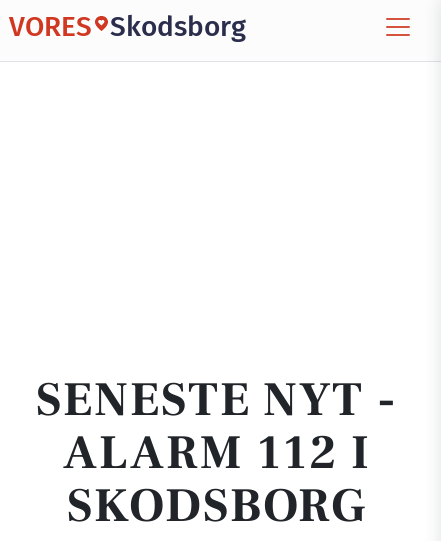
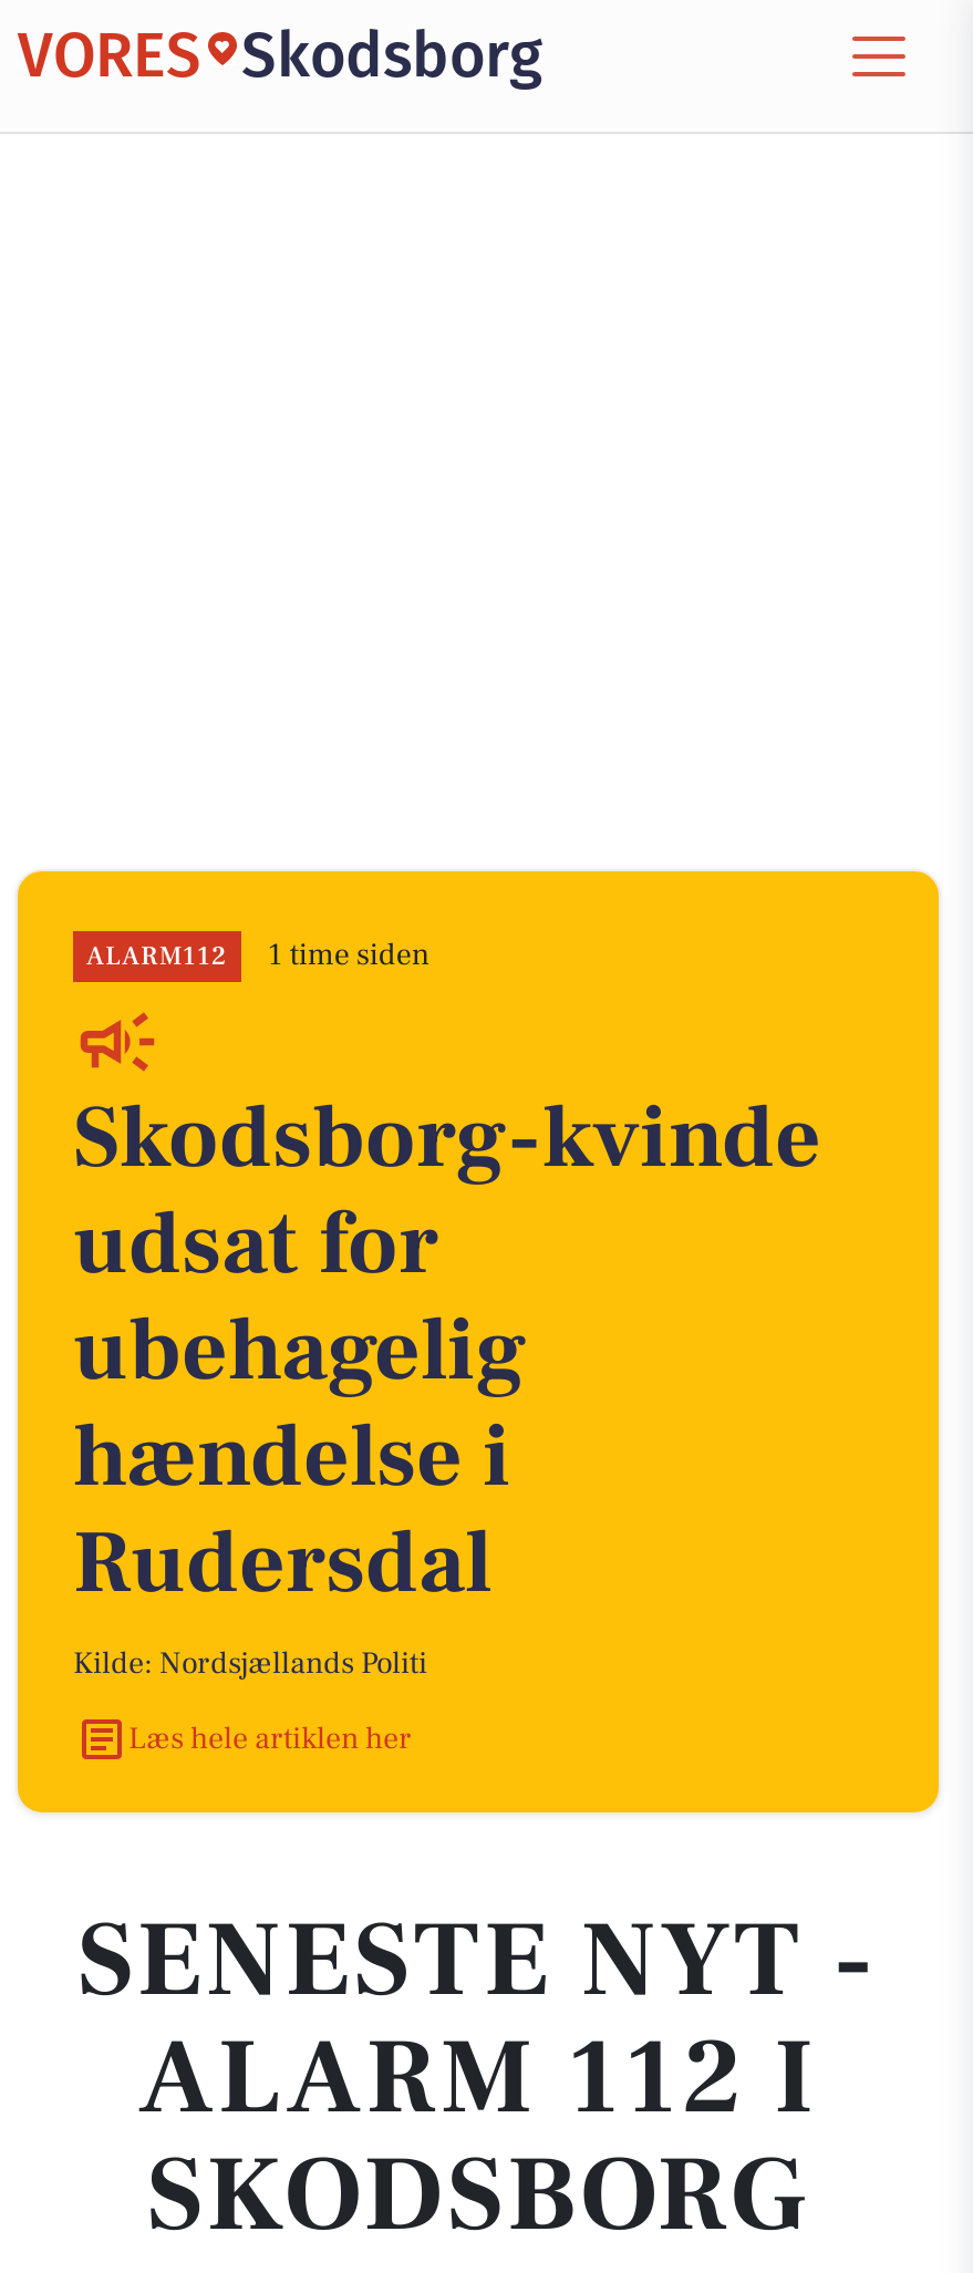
+ [image]
+ ALARM112
+ 1 time siden
+ Skodsborg-kvinde
+ udsat for
+ ubehagelig
+ hændelse i
+ Rudersdal
+ Kilde: Nordsjællands Politi
+ Læs hele artiklen her
